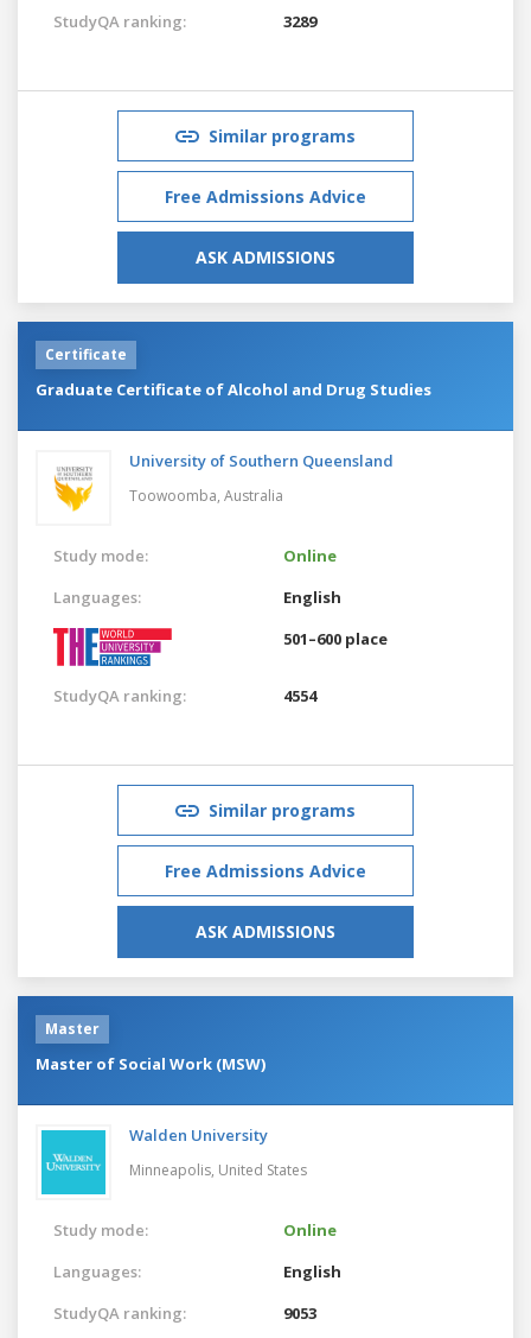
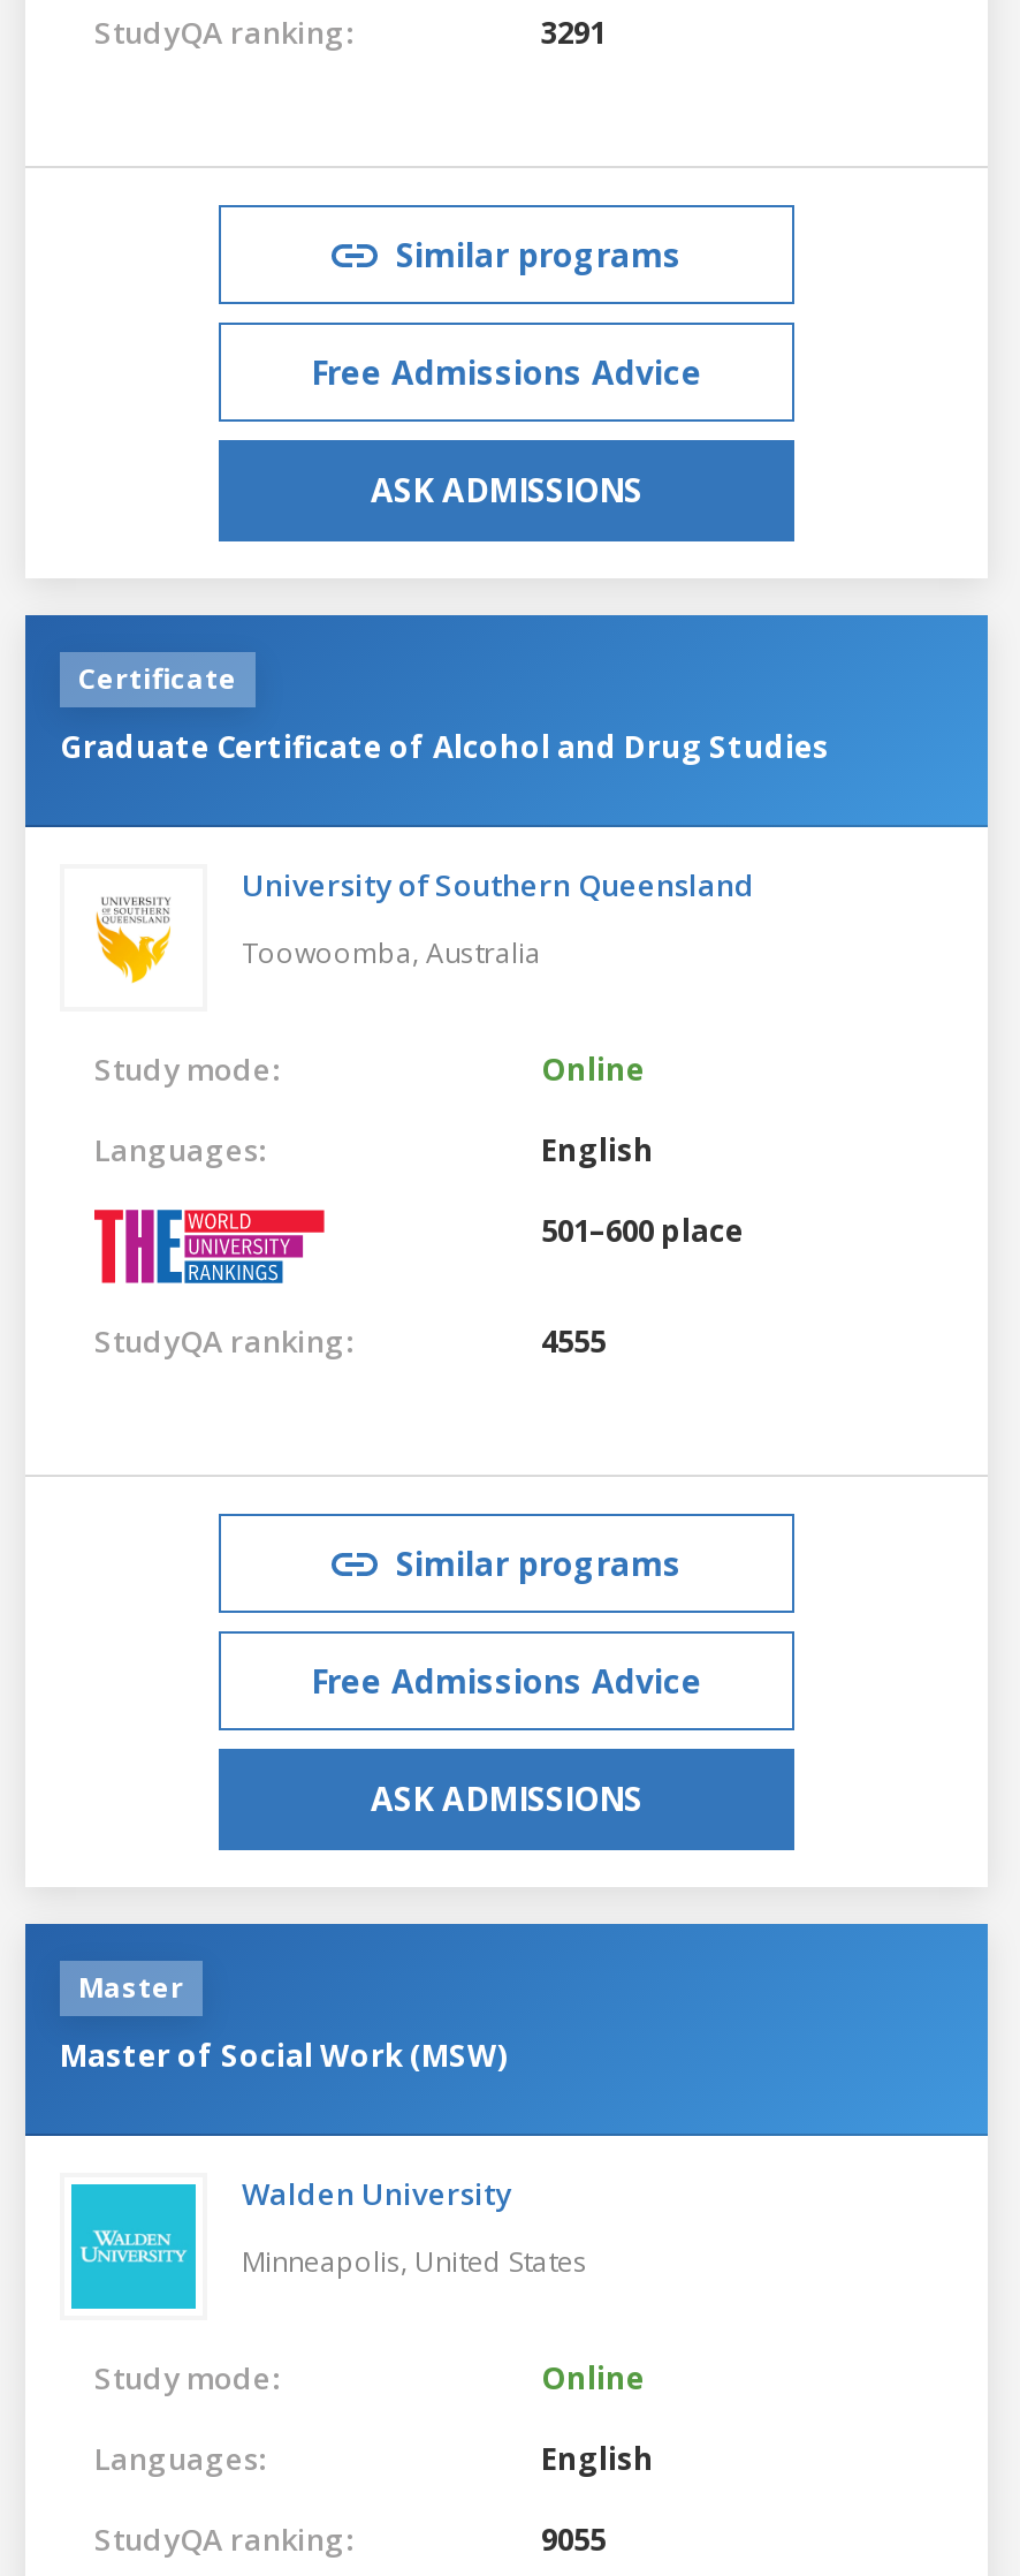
- 3289
+ 3291

- 4554
+ 4555

- 9053
+ 9055
